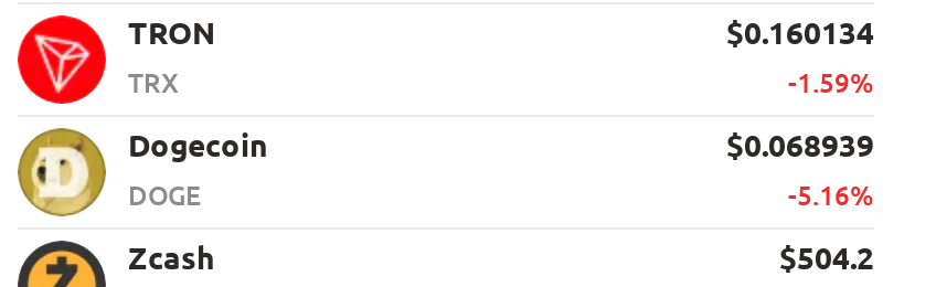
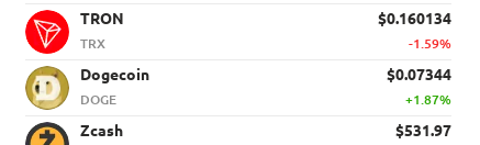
- $0.068939
+ $0.07344

- -5.16%
+ +1.87%

- $504.2
+ $531.97
